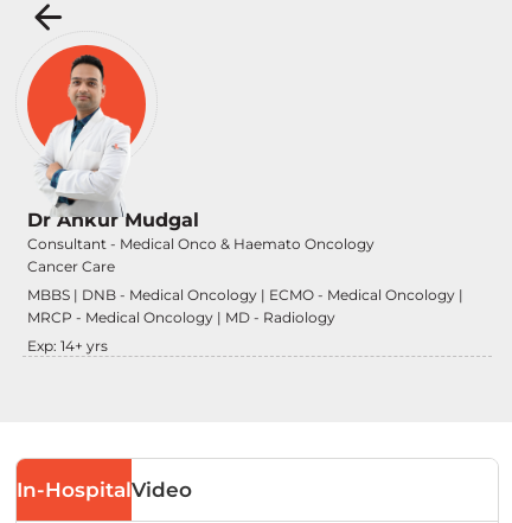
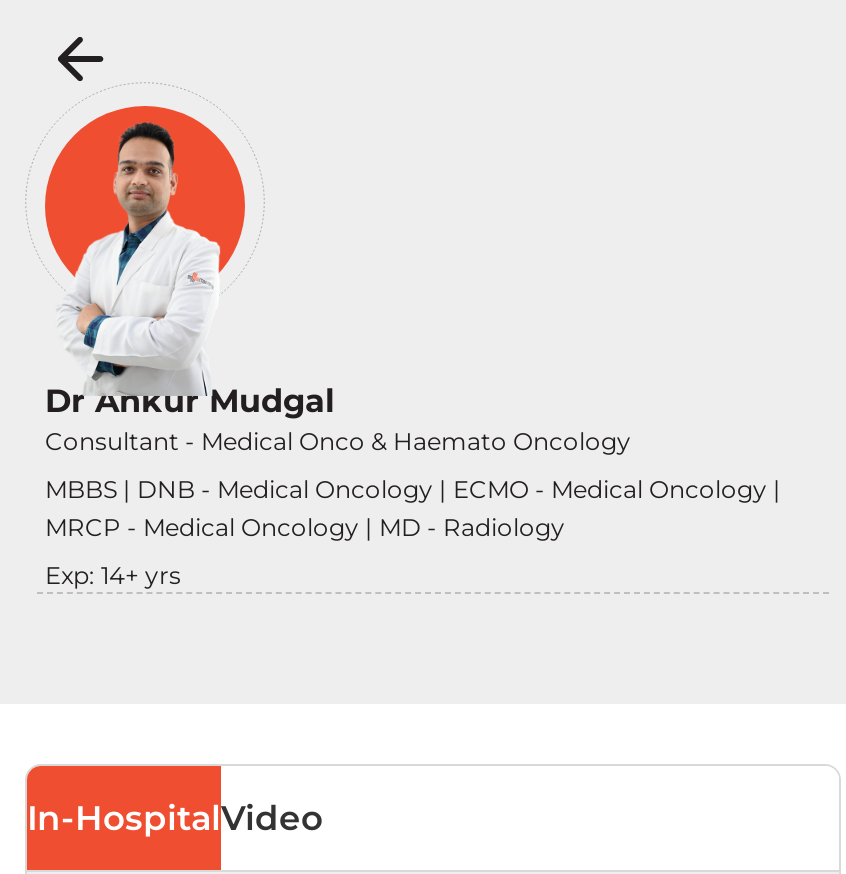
- Cancer Care
